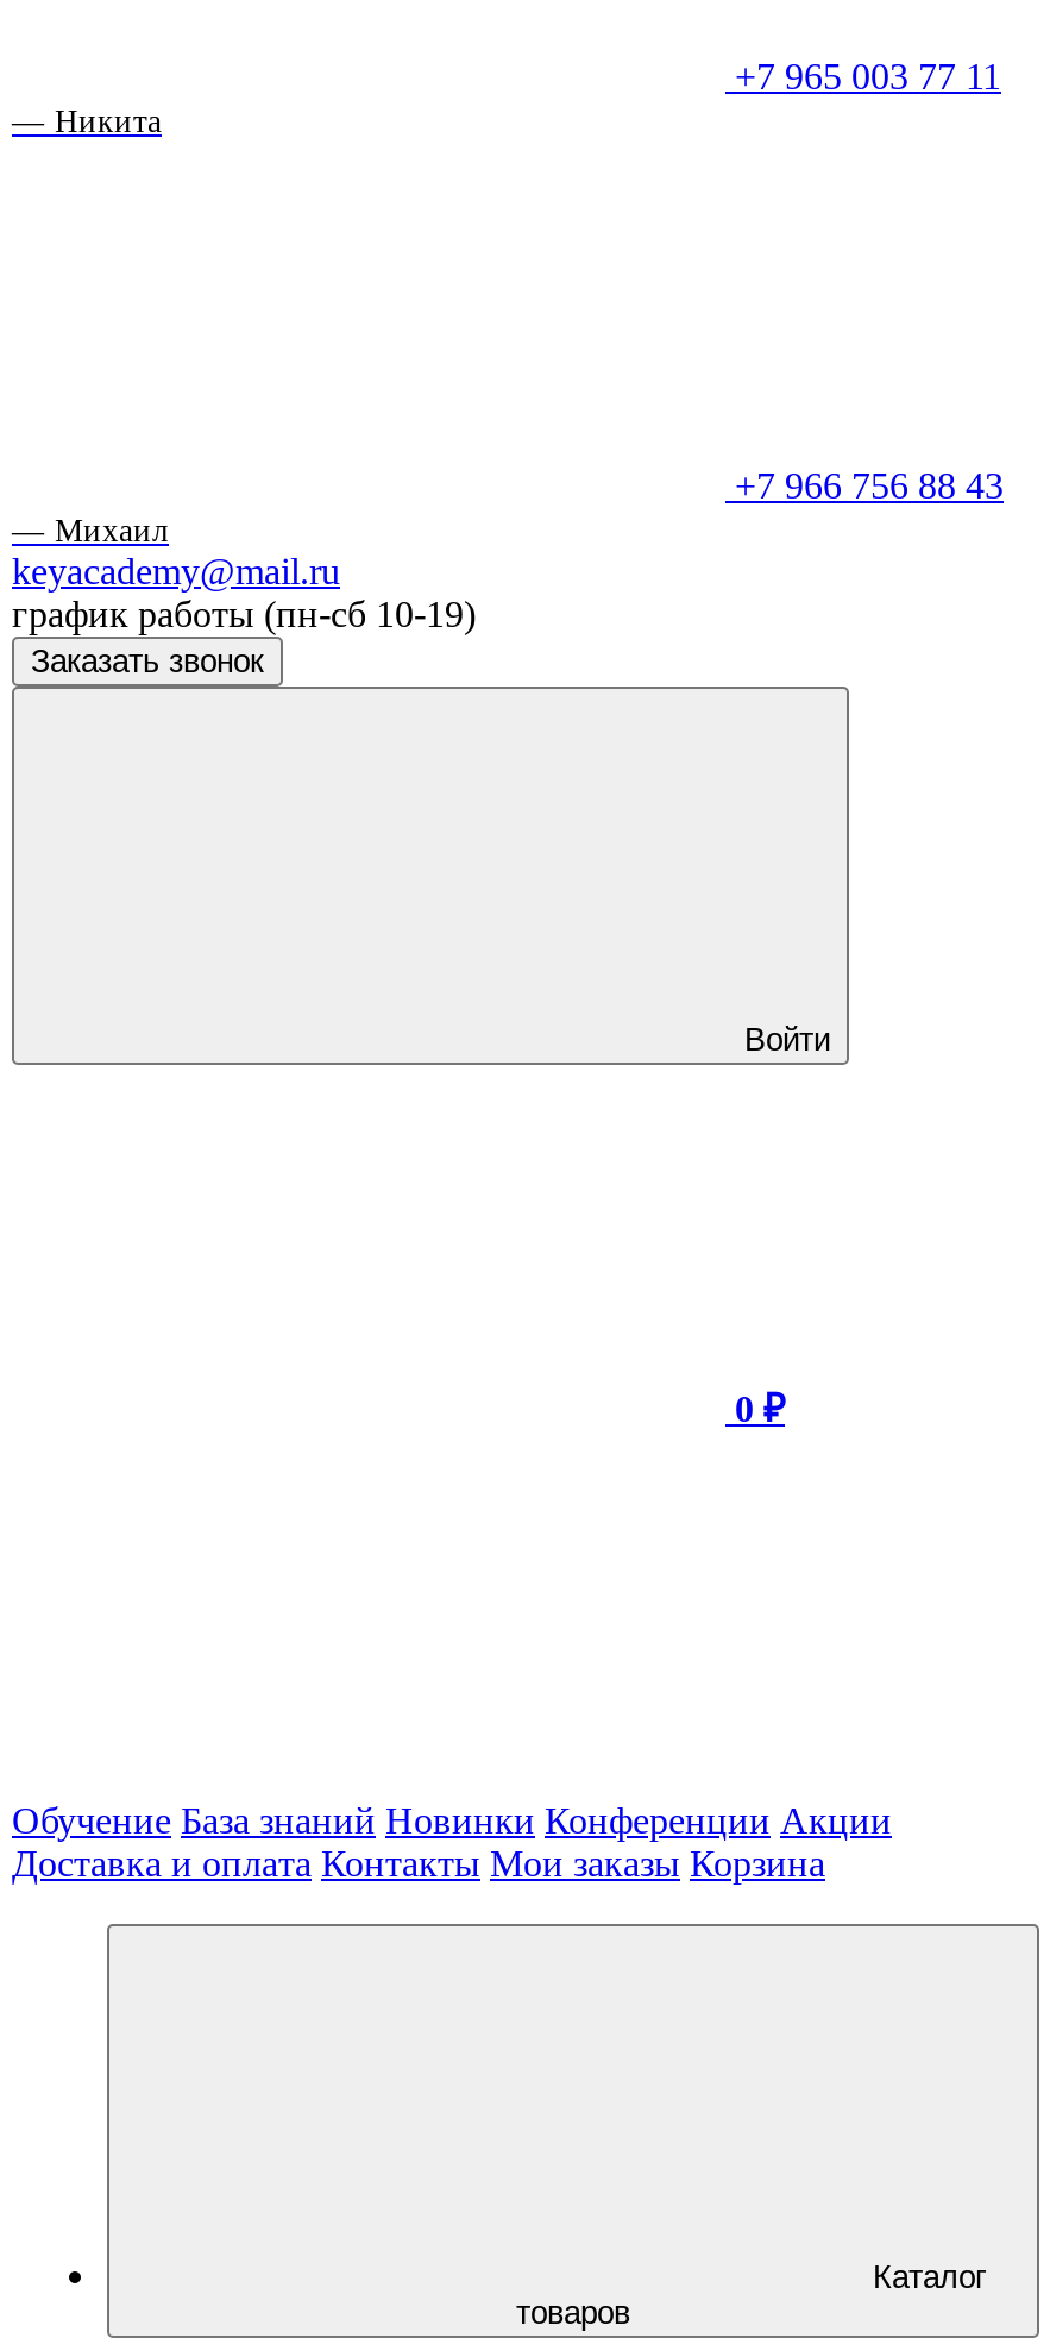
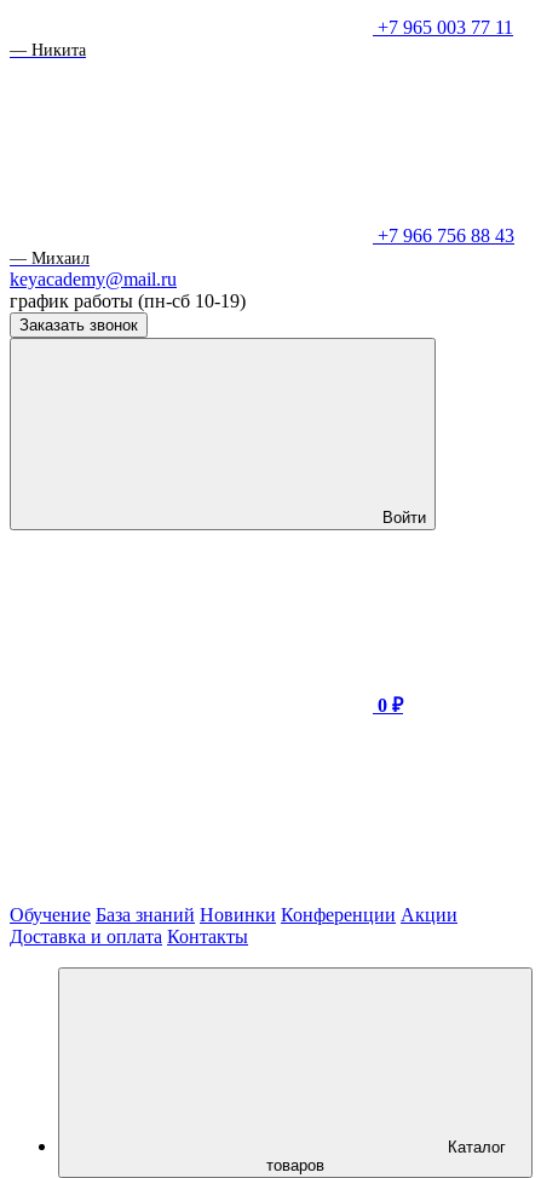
- Доставка и оплата Контакты Мои заказы Корзина
+ Доставка и оплата Контакты
